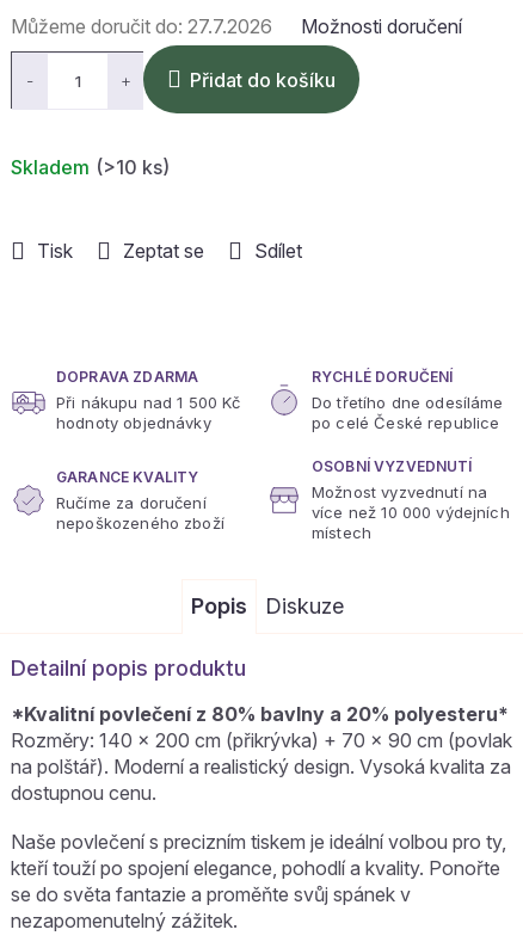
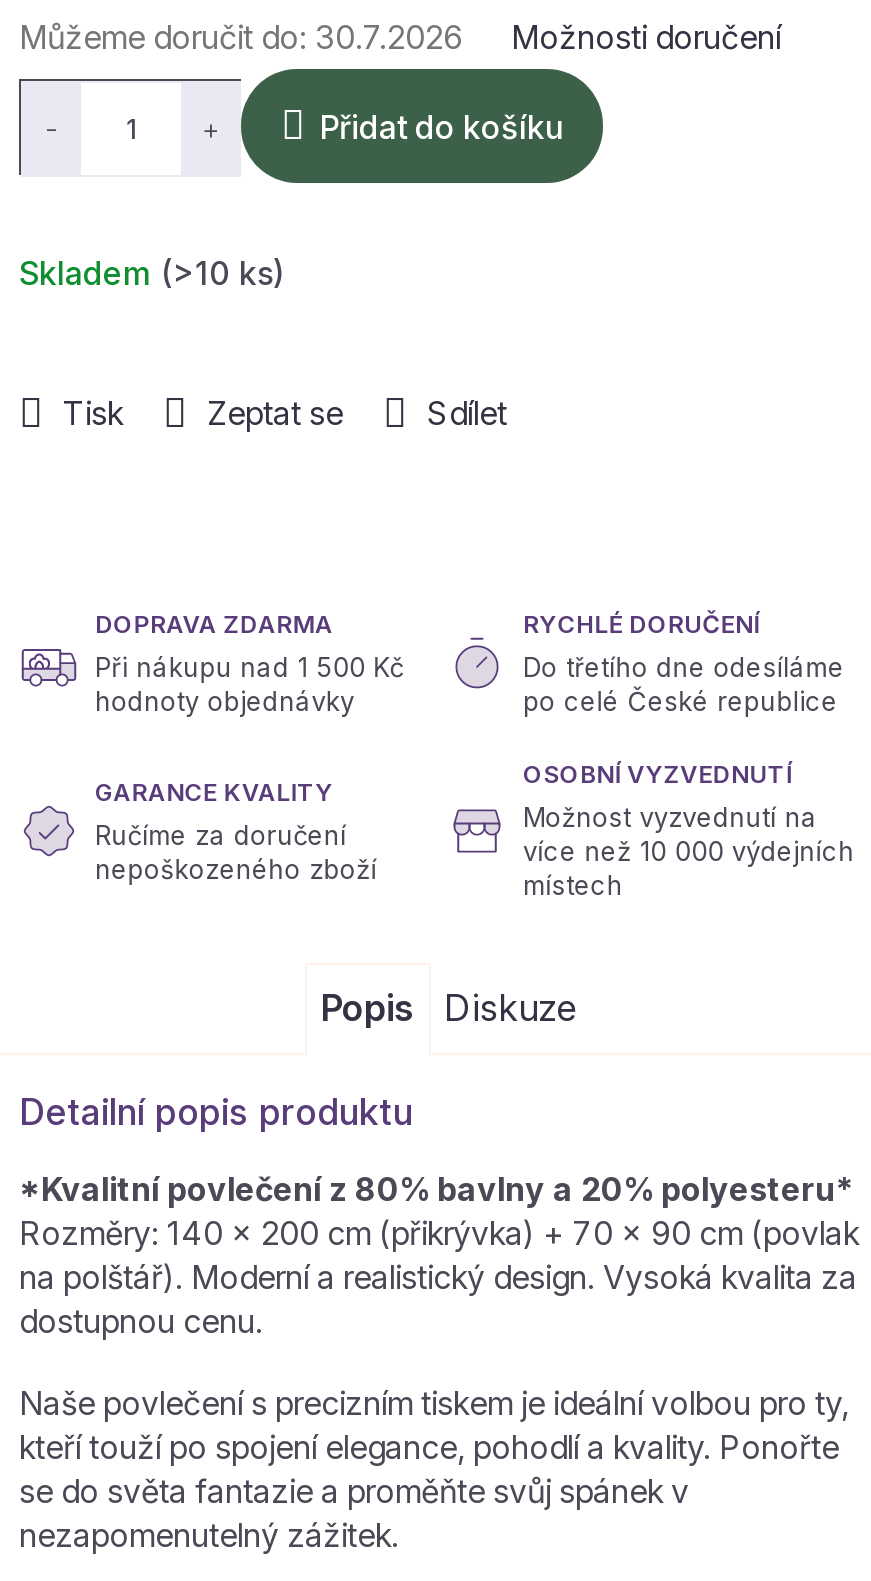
- Můžeme doručit do: 27.7.2026
+ Můžeme doručit do: 30.7.2026
